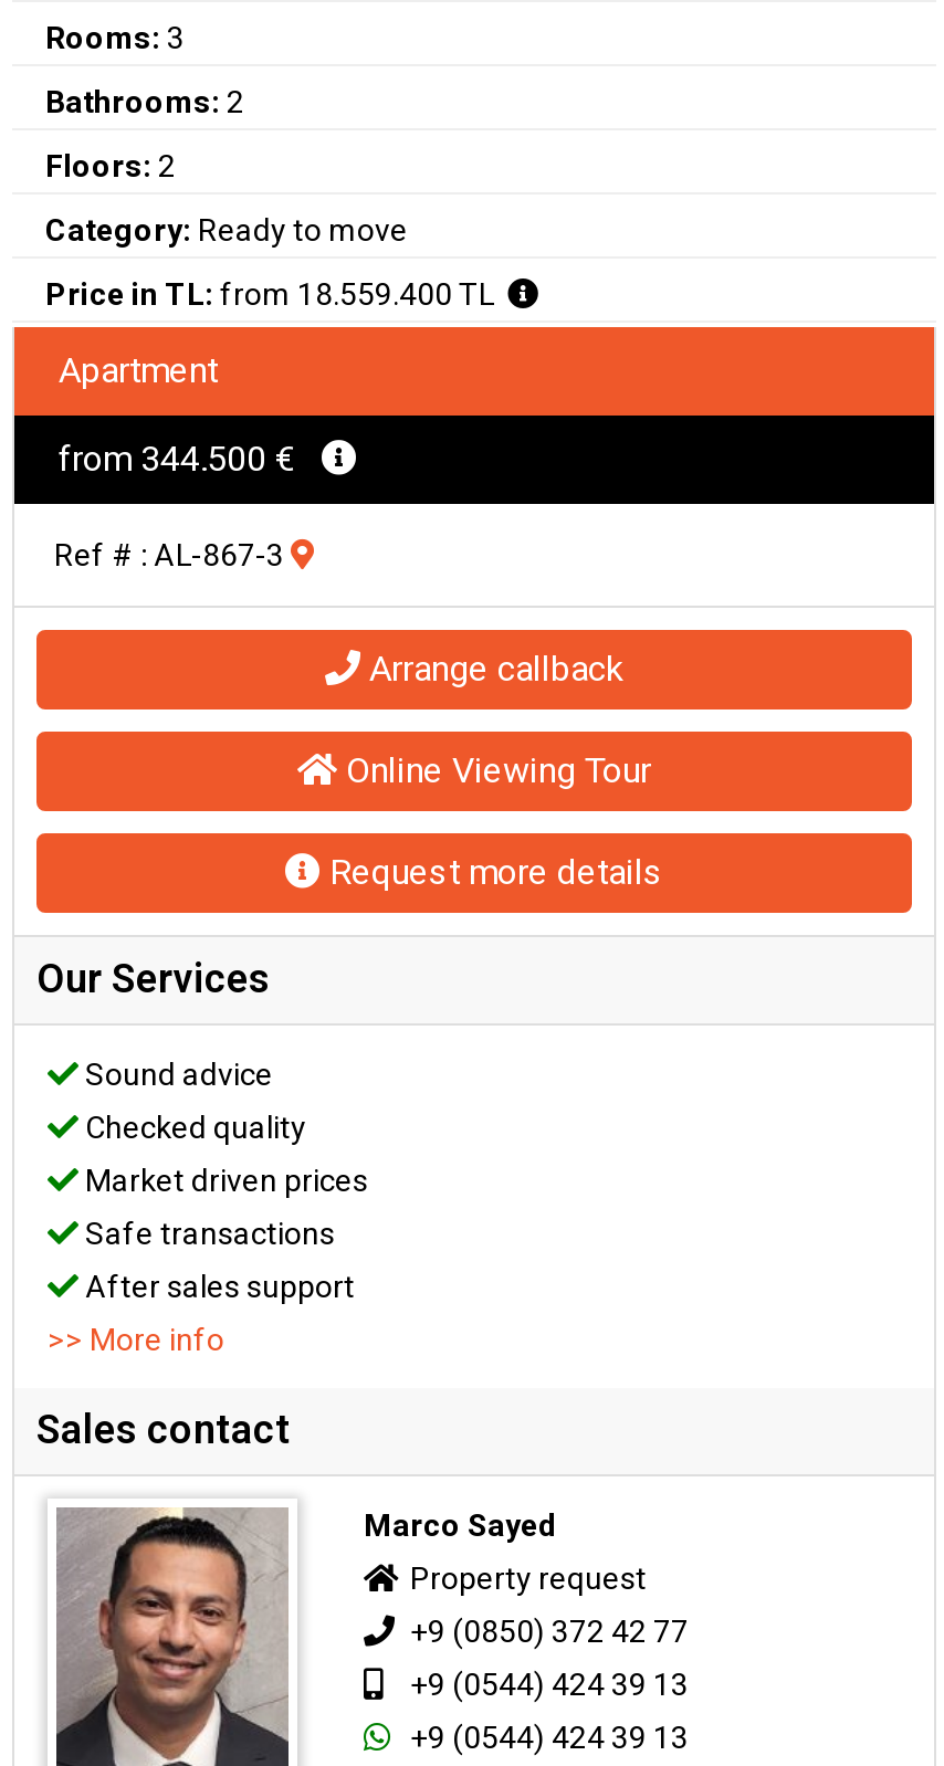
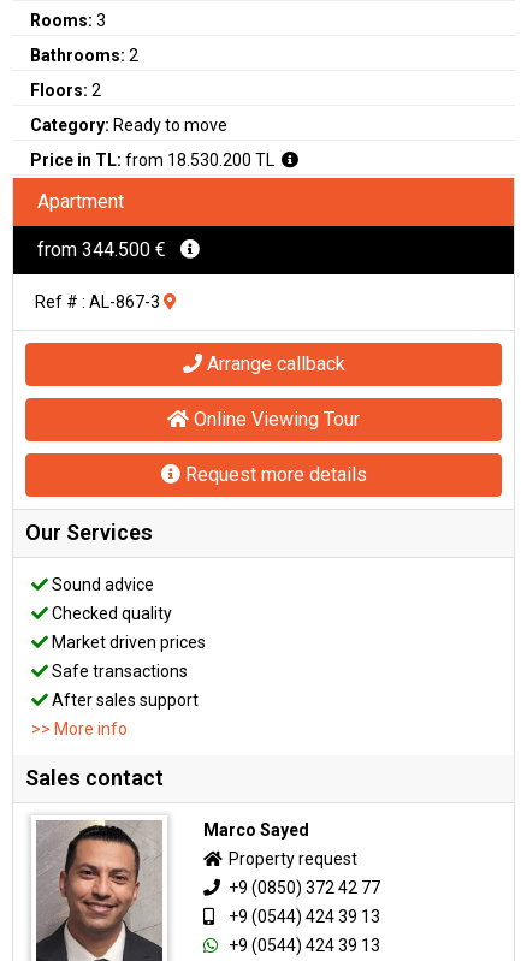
- Price in TL: from 18.559.400 TL
+ Price in TL: from 18.530.200 TL
